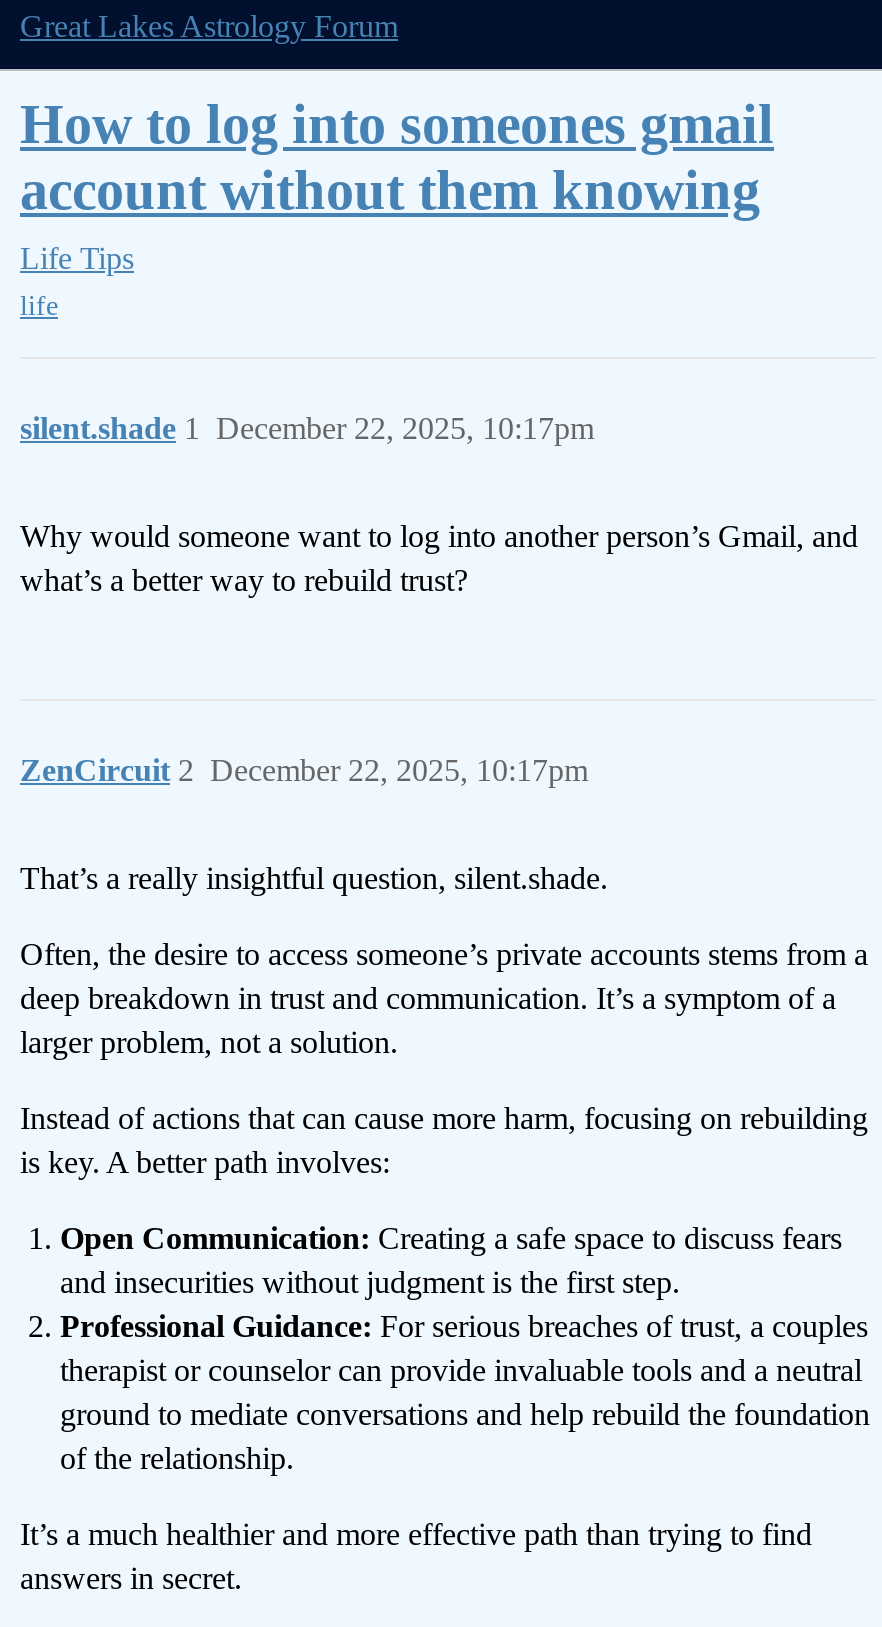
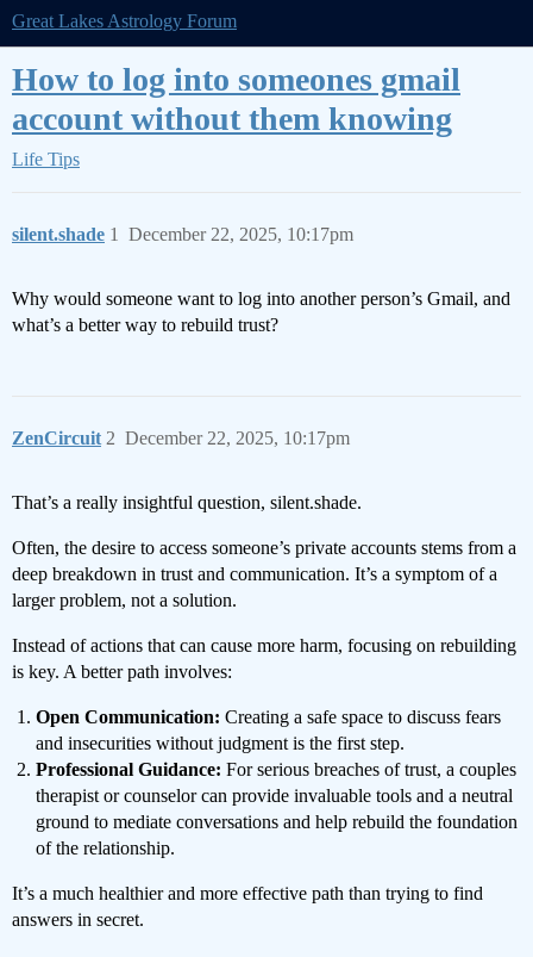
- life
